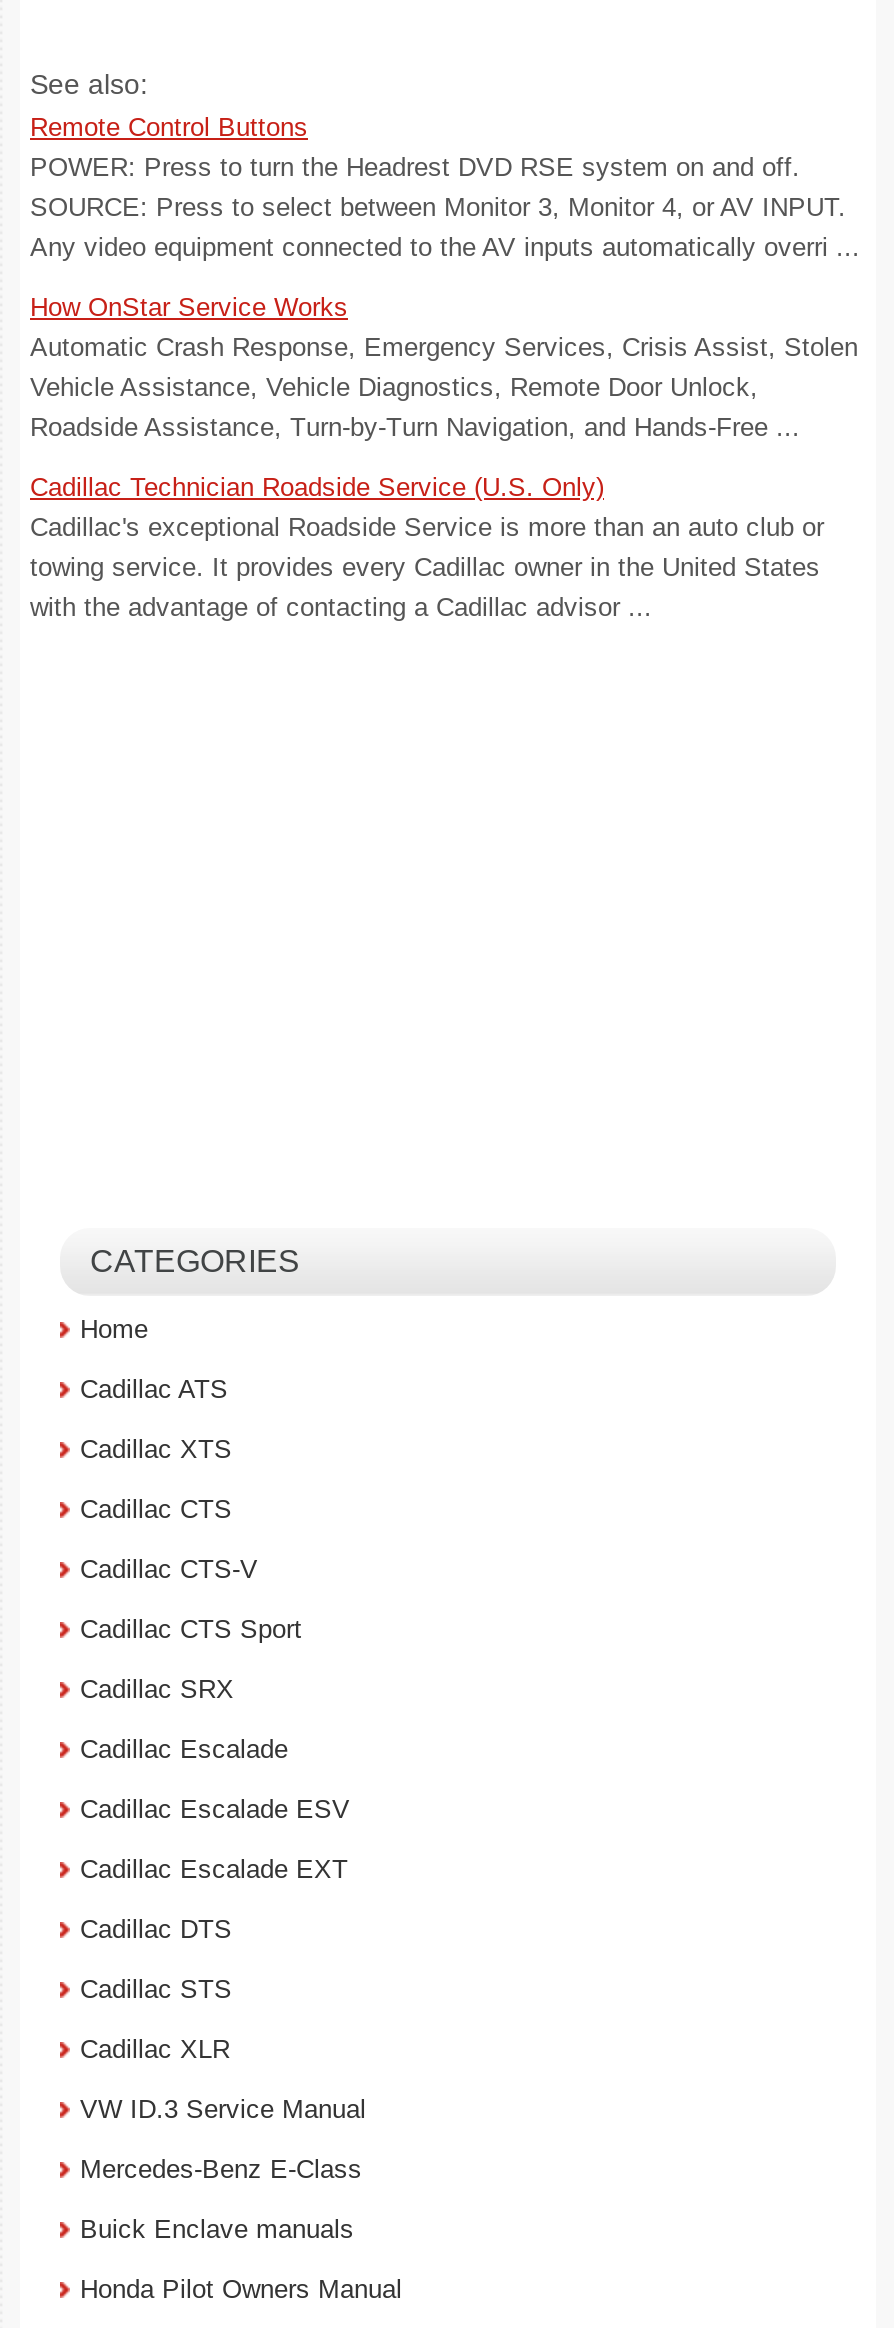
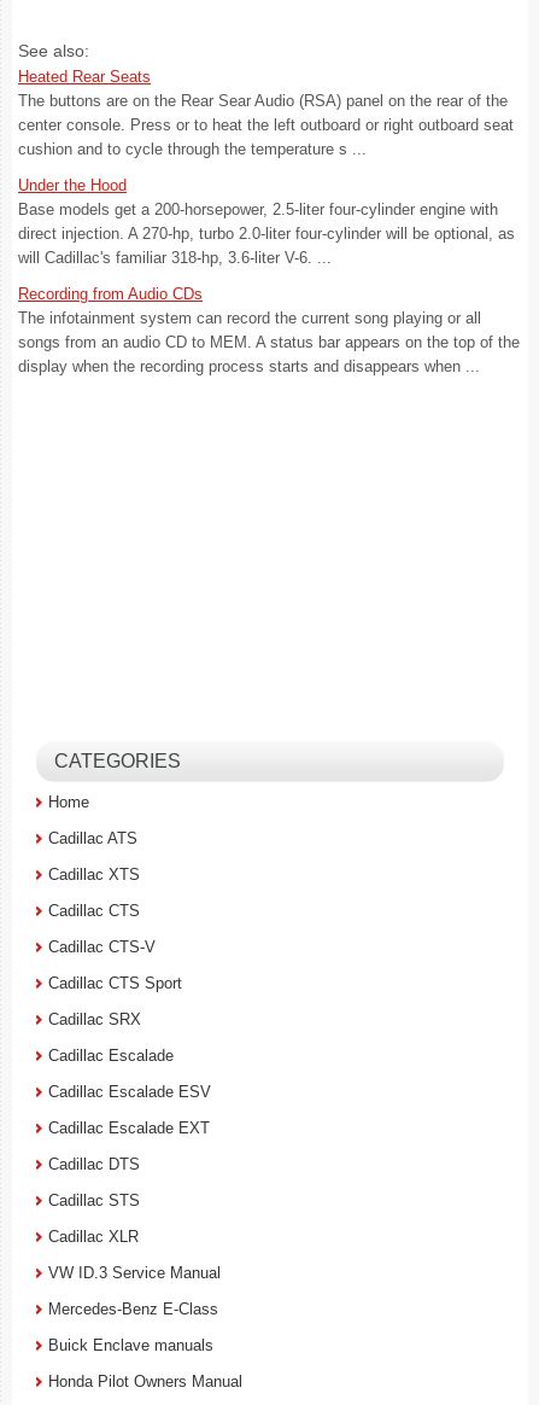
- Remote Control Buttons
- POWER: Press to turn the Headrest DVD RSE system on and off.
- SOURCE: Press to select between Monitor 3, Monitor 4, or AV INPUT.
- Any video equipment connected to the AV inputs automatically overri ...
+ Heated Rear Seats
+ The buttons are on the Rear Sear Audio (RSA) panel on the rear of the
+ center console. Press or to heat the left outboard or right outboard seat
+ cushion and to cycle through the temperature s ...

- How OnStar Service Works
- Automatic Crash Response, Emergency Services, Crisis Assist, Stolen
- Vehicle Assistance, Vehicle Diagnostics, Remote Door Unlock,
- Roadside Assistance, Turn-by-Turn Navigation, and Hands-Free ...
+ Under the Hood
+ Base models get a 200-horsepower, 2.5-liter four-cylinder engine with
+ direct injection. A 270-hp, turbo 2.0-liter four-cylinder will be optional, as
+ will Cadillac's familiar 318-hp, 3.6-liter V-6. ...

- Cadillac Technician Roadside Service (U.S. Only)
- Cadillac's exceptional Roadside Service is more than an auto club or
- towing service. It provides every Cadillac owner in the United States
- with the advantage of contacting a Cadillac advisor ...
+ Recording from Audio CDs
+ The infotainment system can record the current song playing or all
+ songs from an audio CD to MEM. A status bar appears on the top of the
+ display when the recording process starts and disappears when ...
